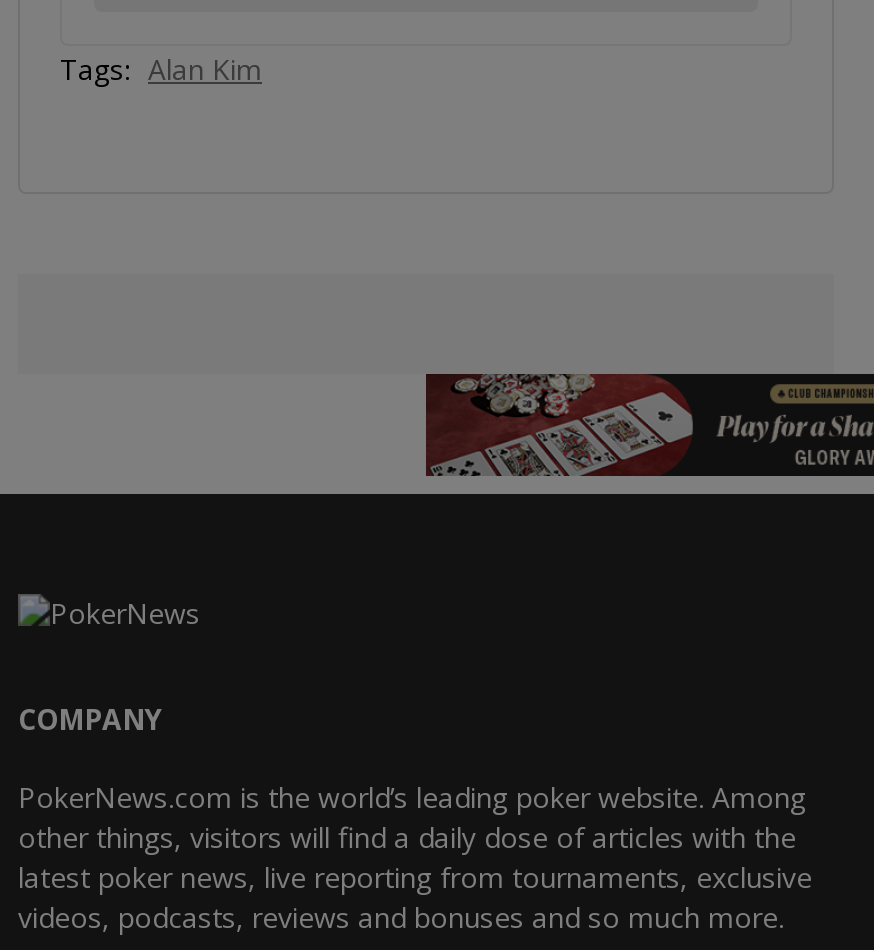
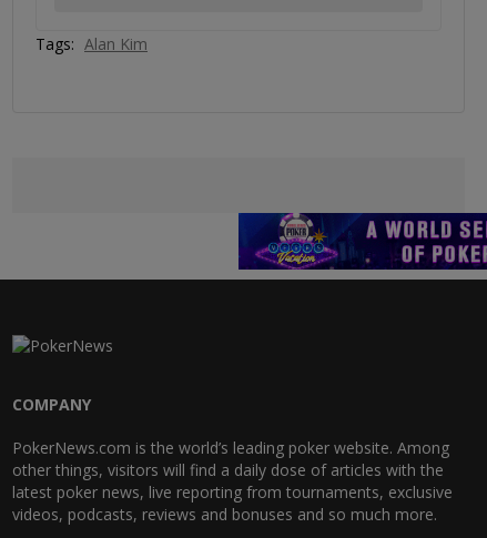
- [image]
+ [image]
